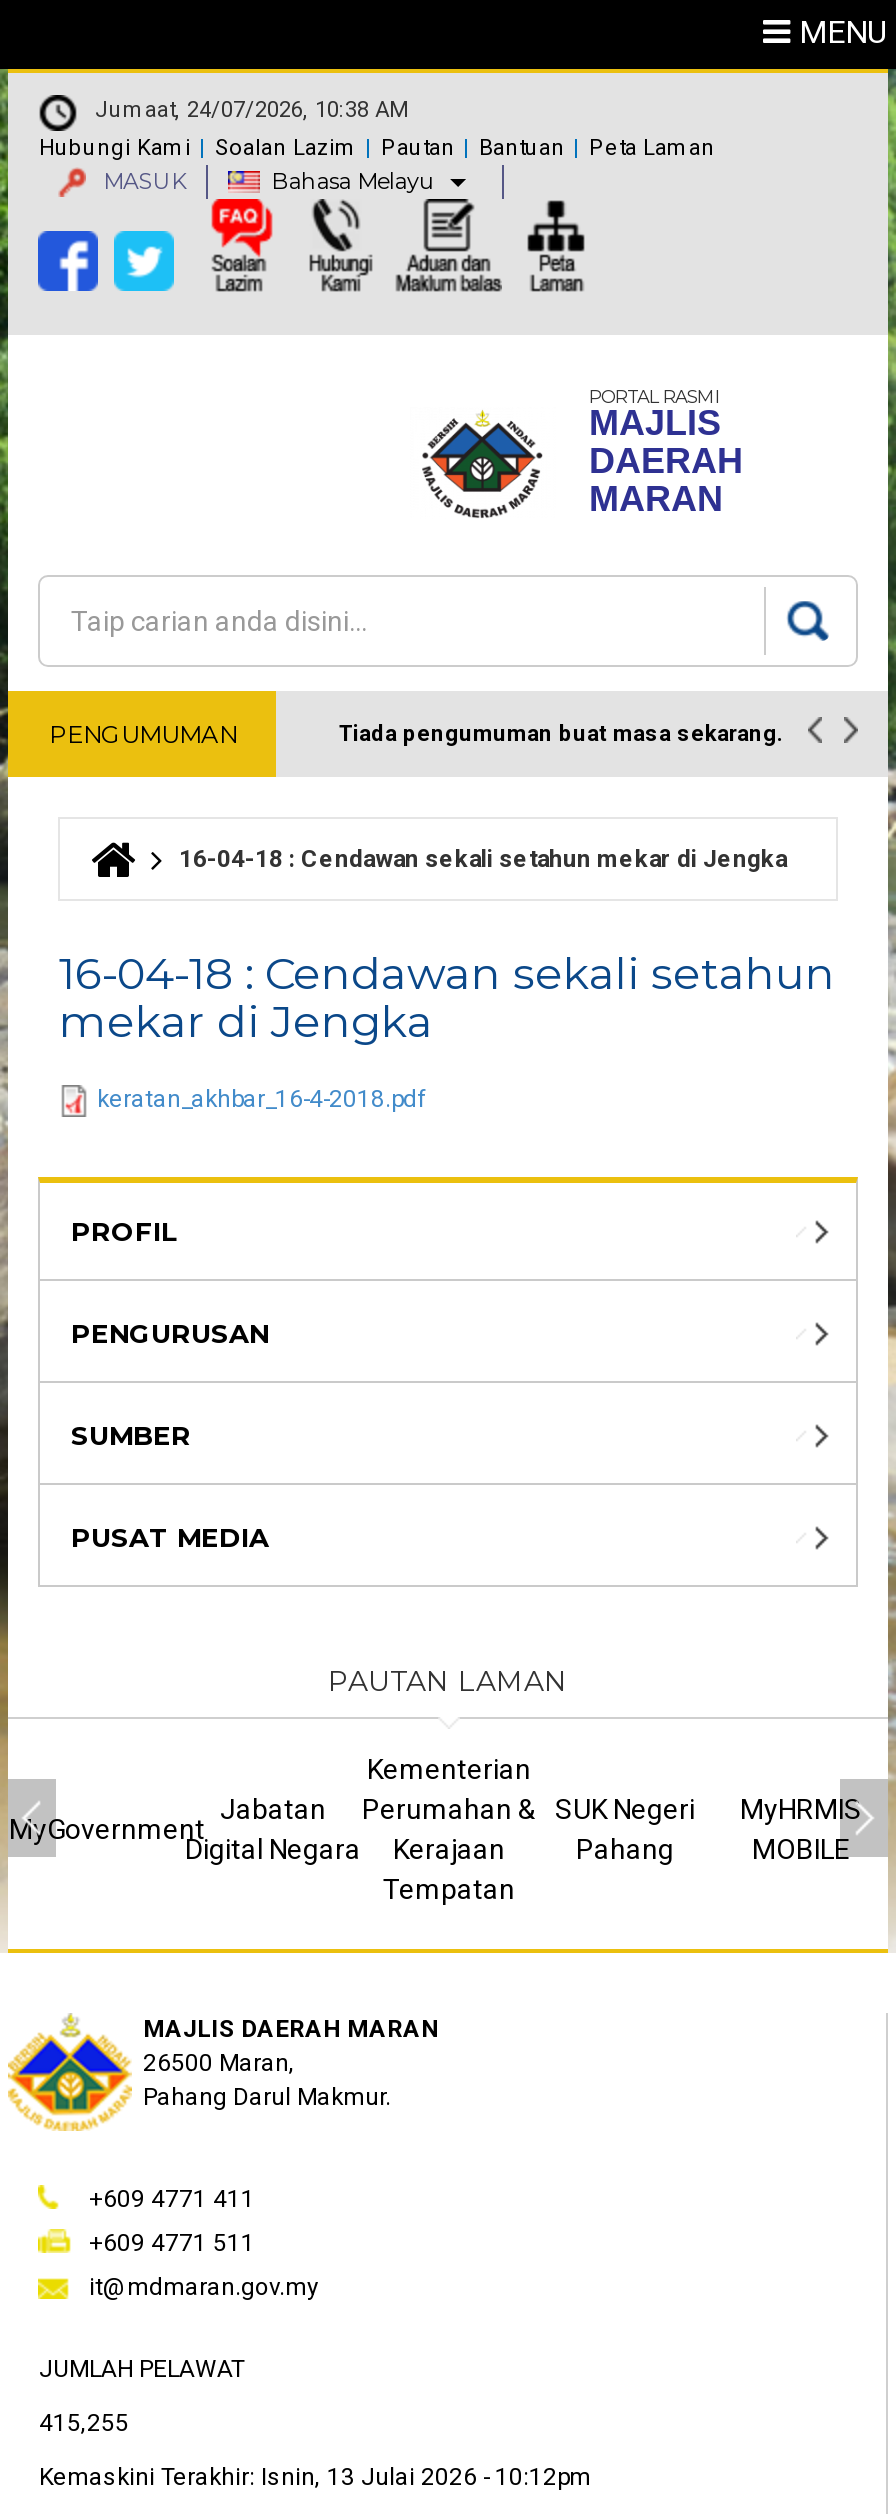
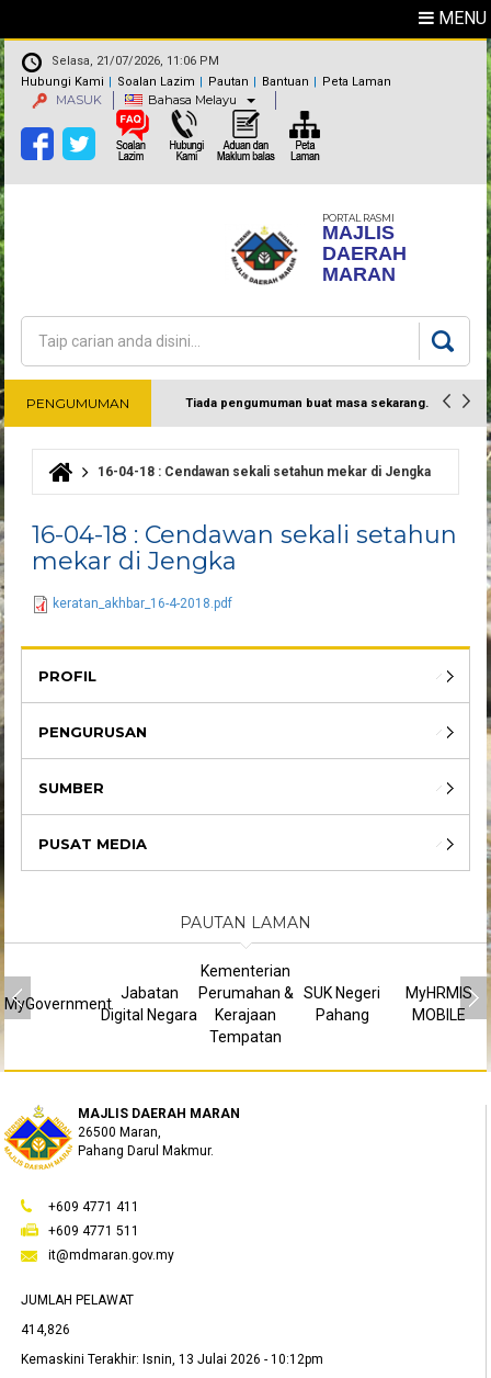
- Jumaat, 24/07/2026, 10:38 AM
+ Selasa, 21/07/2026, 11:06 PM

- 415,255
+ 414,826
